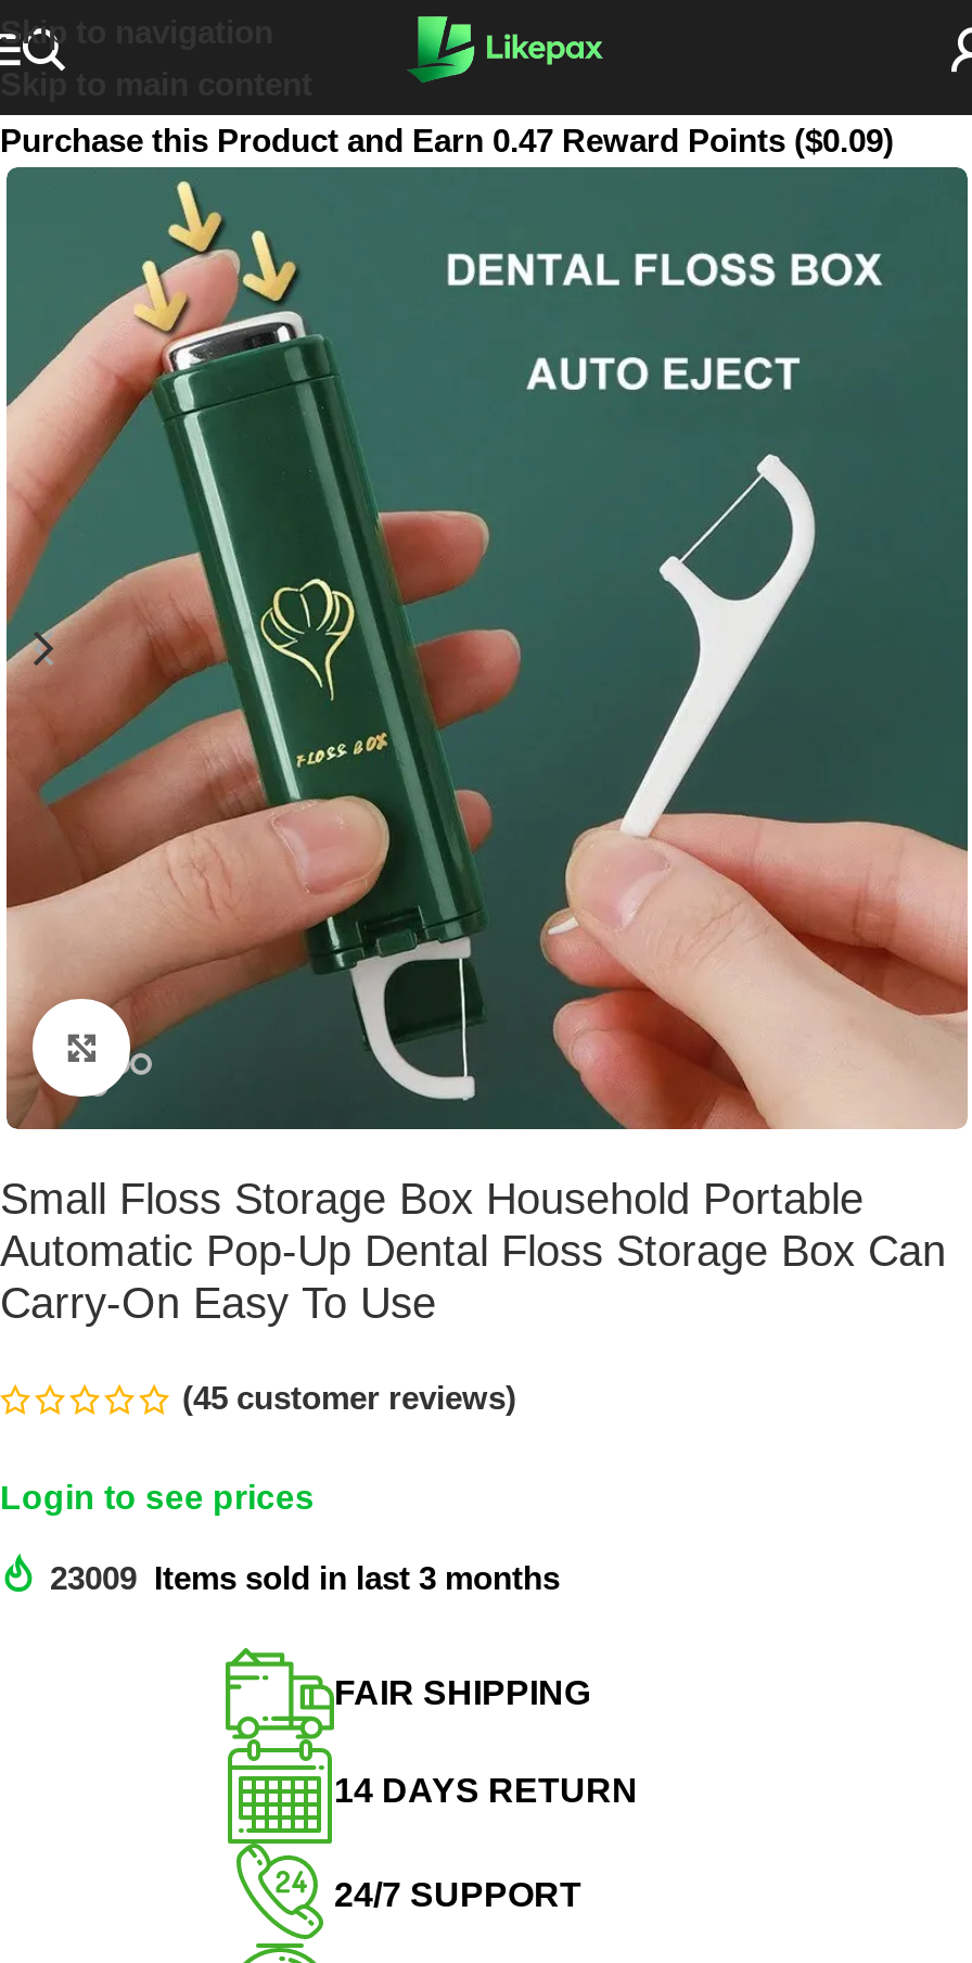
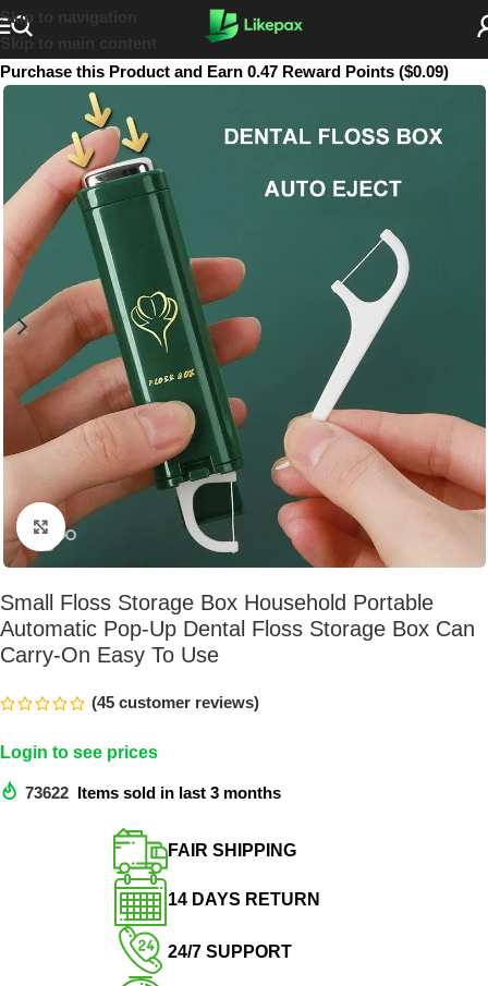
- 23009 Items sold in last 3 months
+ 73622 Items sold in last 3 months
